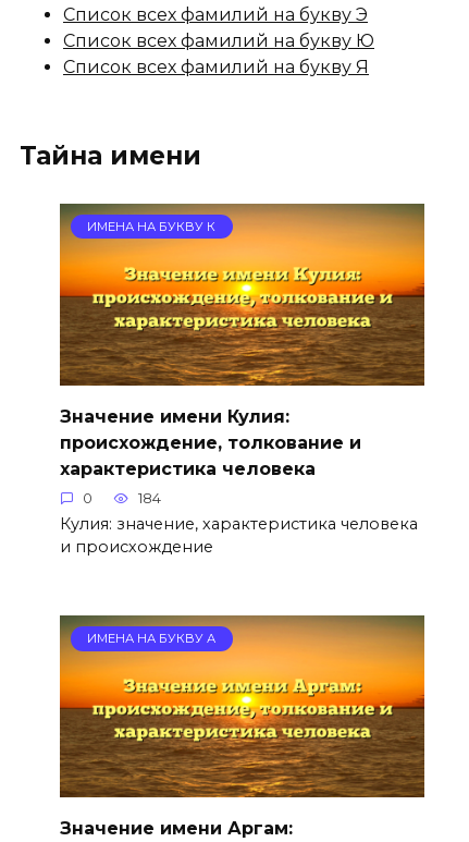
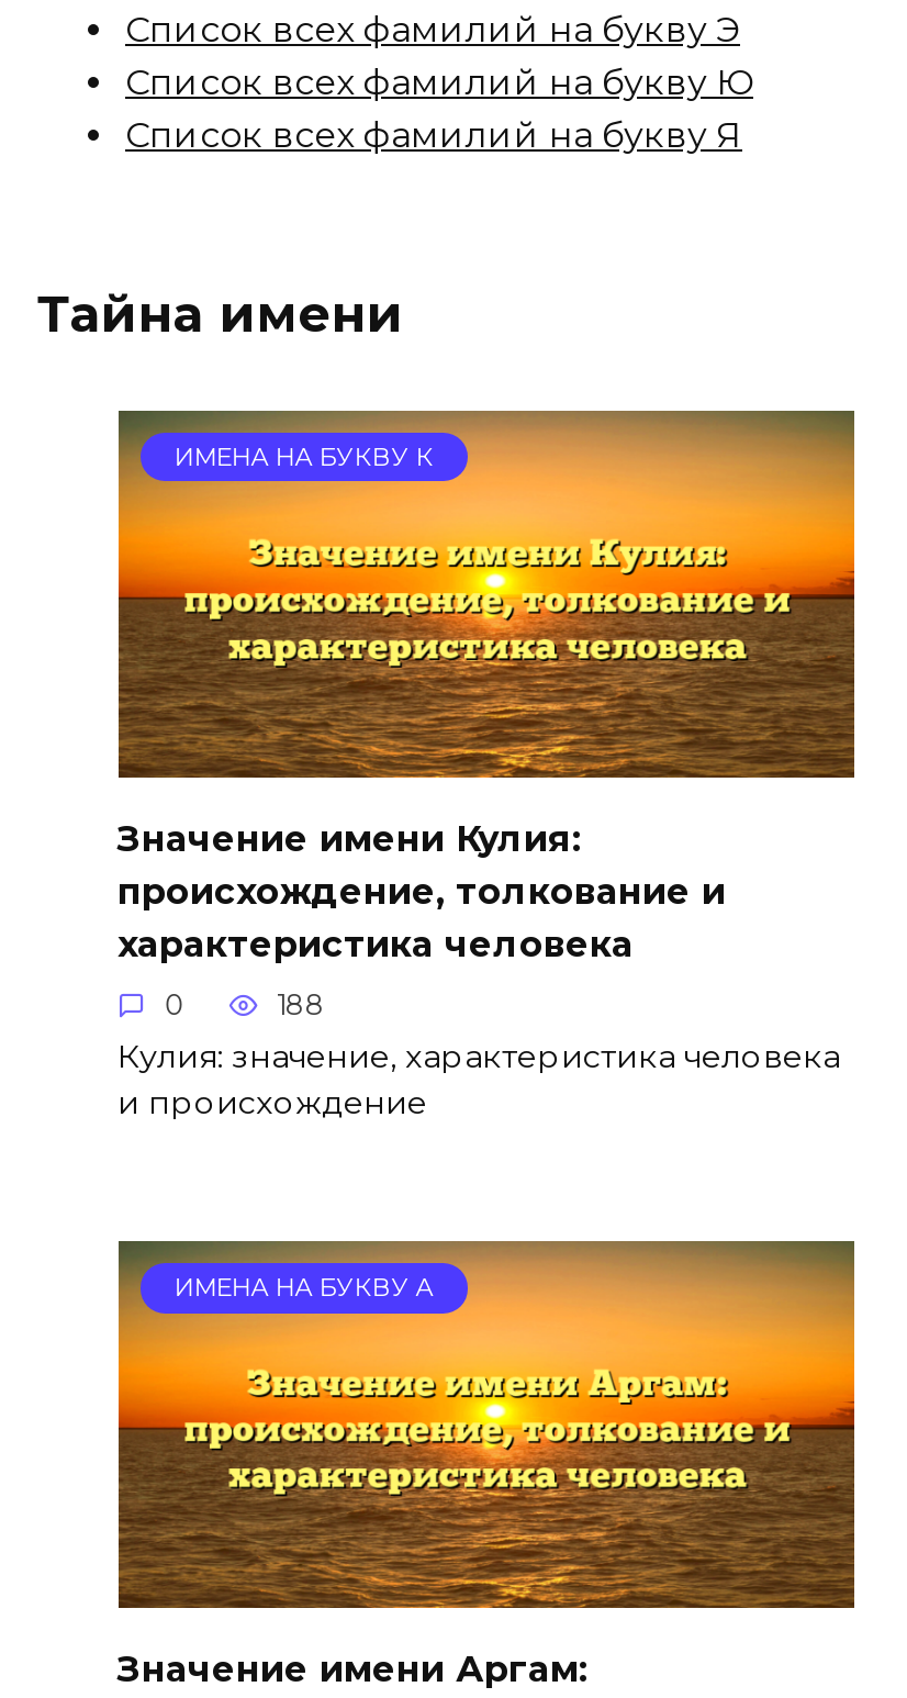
- 184
+ 188
